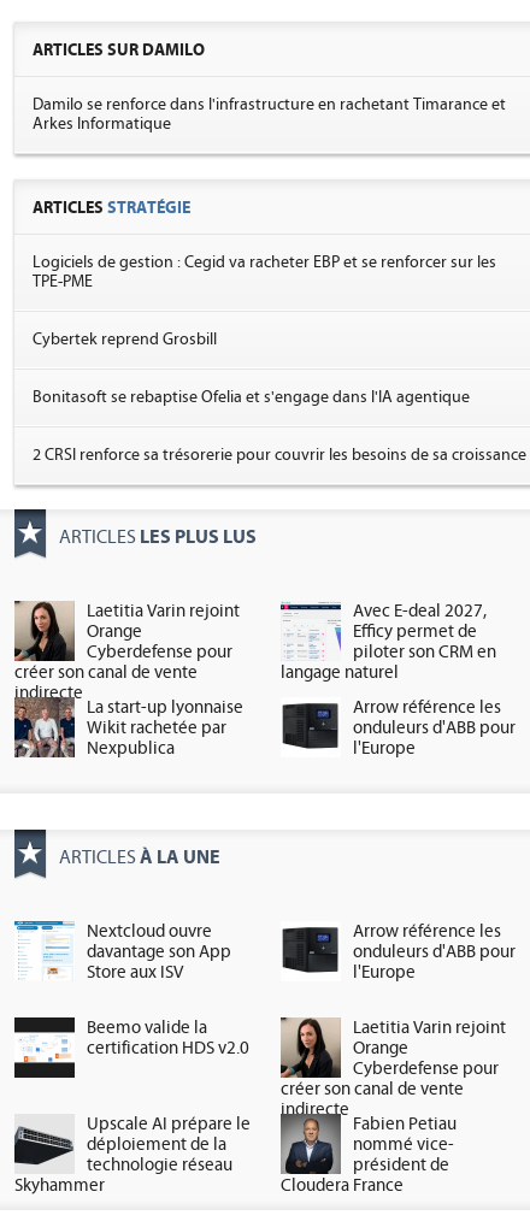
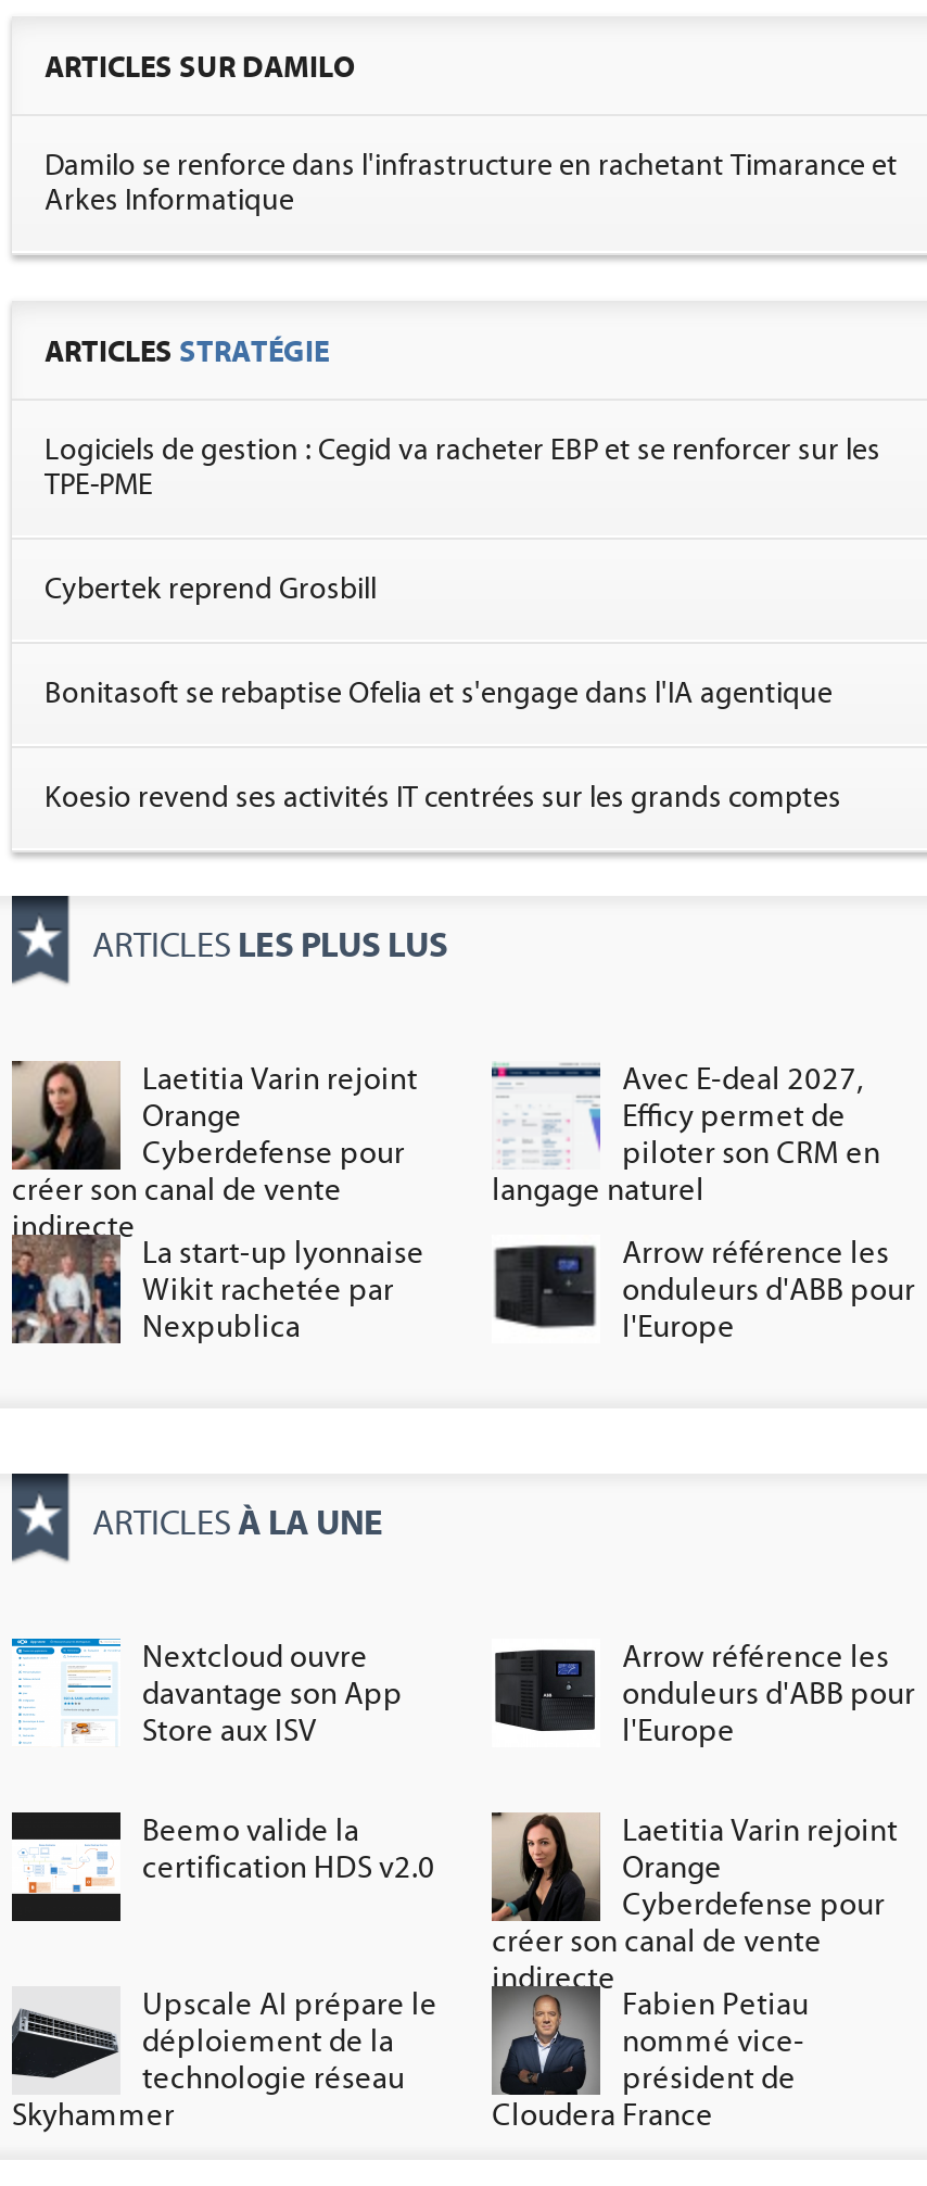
- 2 CRSI renforce sa trésorerie pour couvrir les besoins de sa croissance
+ Koesio revend ses activités IT centrées sur les grands comptes
